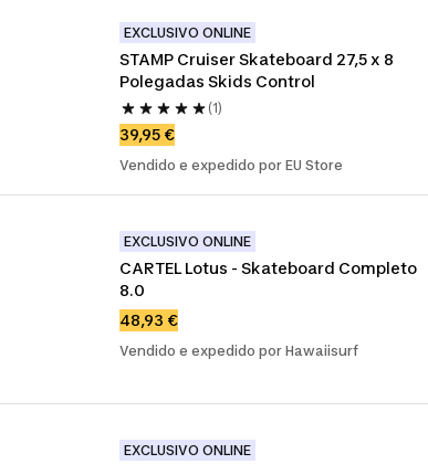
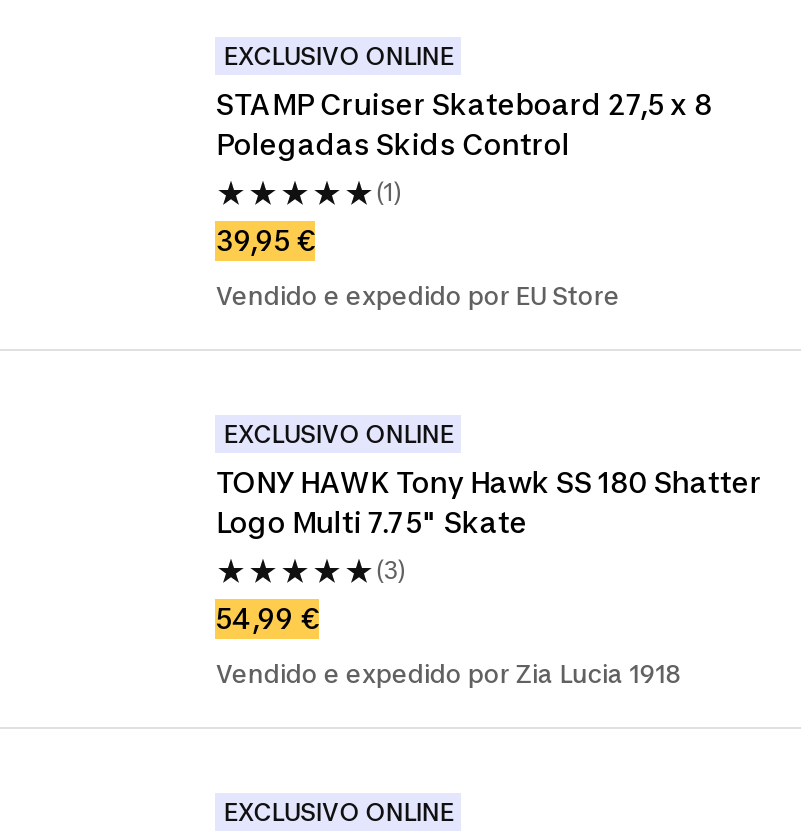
- CARTEL Lotus - Skateboard Completo
- 8.0
- 48,93 €
- Vendido e expedido por Hawaiisurf
+ TONY HAWK Tony Hawk SS 180 Shatter
+ Logo Multi 7.75" Skate
+ (3)
+ 54,99 €
+ Vendido e expedido por Zia Lucia 1918
